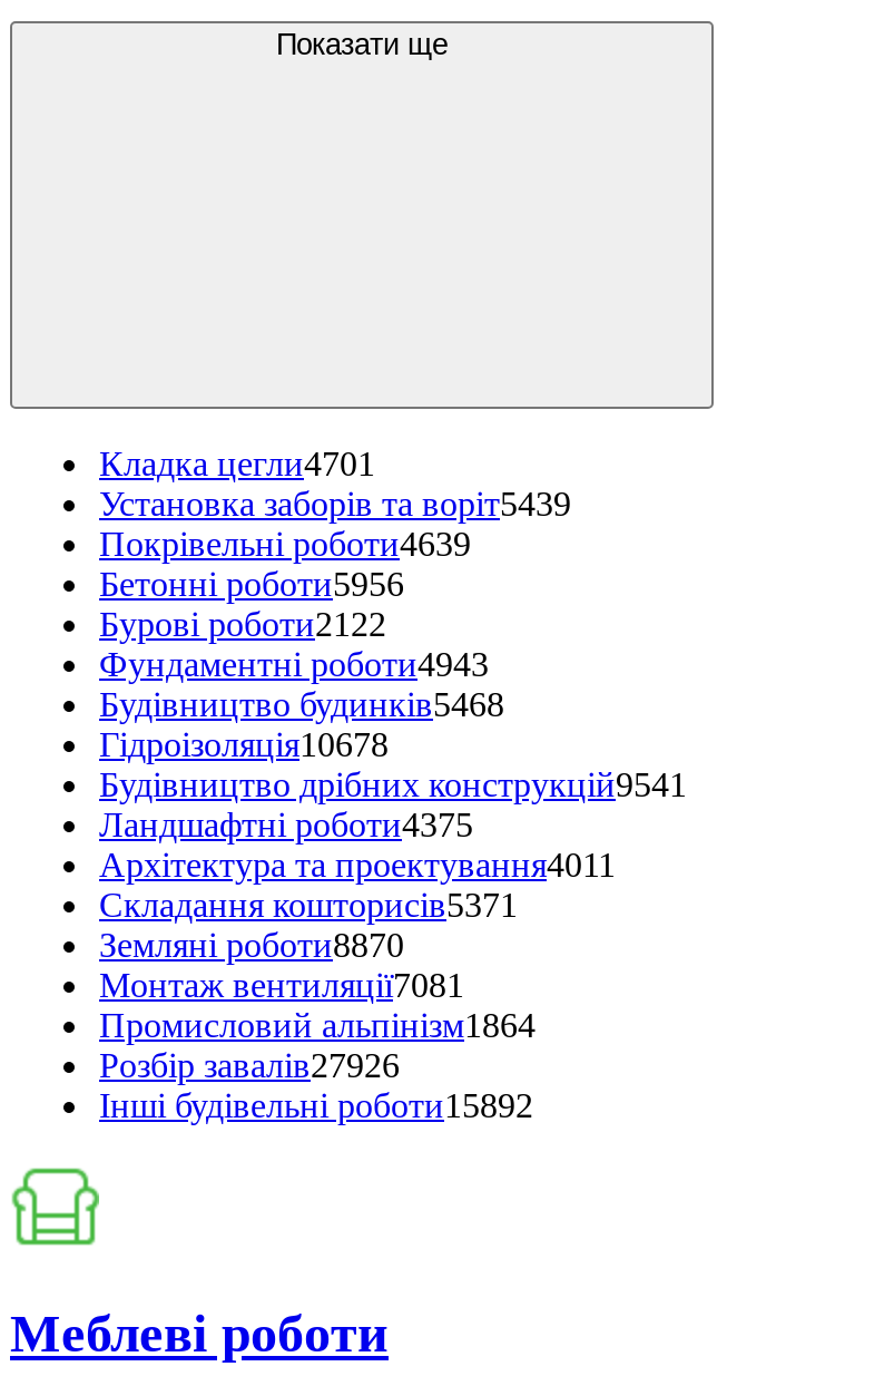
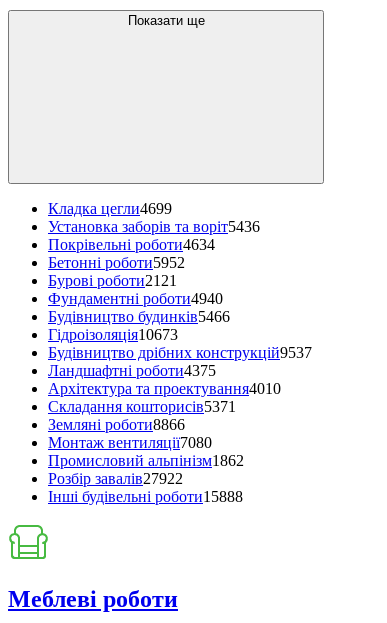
- Кладка цегли4701
+ Кладка цегли4699

- Установка заборів та воріт5439
+ Установка заборів та воріт5436

- Покрівельні роботи4639
+ Покрівельні роботи4634

- Бетонні роботи5956
+ Бетонні роботи5952

- Бурові роботи2122
+ Бурові роботи2121

- Фундаментні роботи4943
+ Фундаментні роботи4940

- Будівництво будинків5468
+ Будівництво будинків5466

- Гідроізоляція10678
+ Гідроізоляція10673

- Будівництво дрібних конструкцій9541
+ Будівництво дрібних конструкцій9537

- Архітектура та проектування4011
+ Архітектура та проектування4010

- Земляні роботи8870
+ Земляні роботи8866

- Монтаж вентиляції7081
+ Монтаж вентиляції7080

- Промисловий альпінізм1864
+ Промисловий альпінізм1862

- Розбір завалів27926
+ Розбір завалів27922

- Інші будівельні роботи15892
+ Інші будівельні роботи15888
